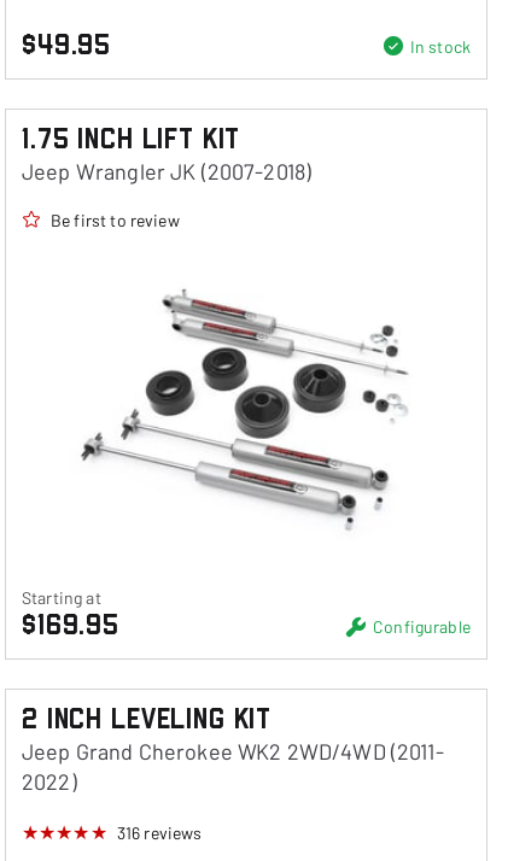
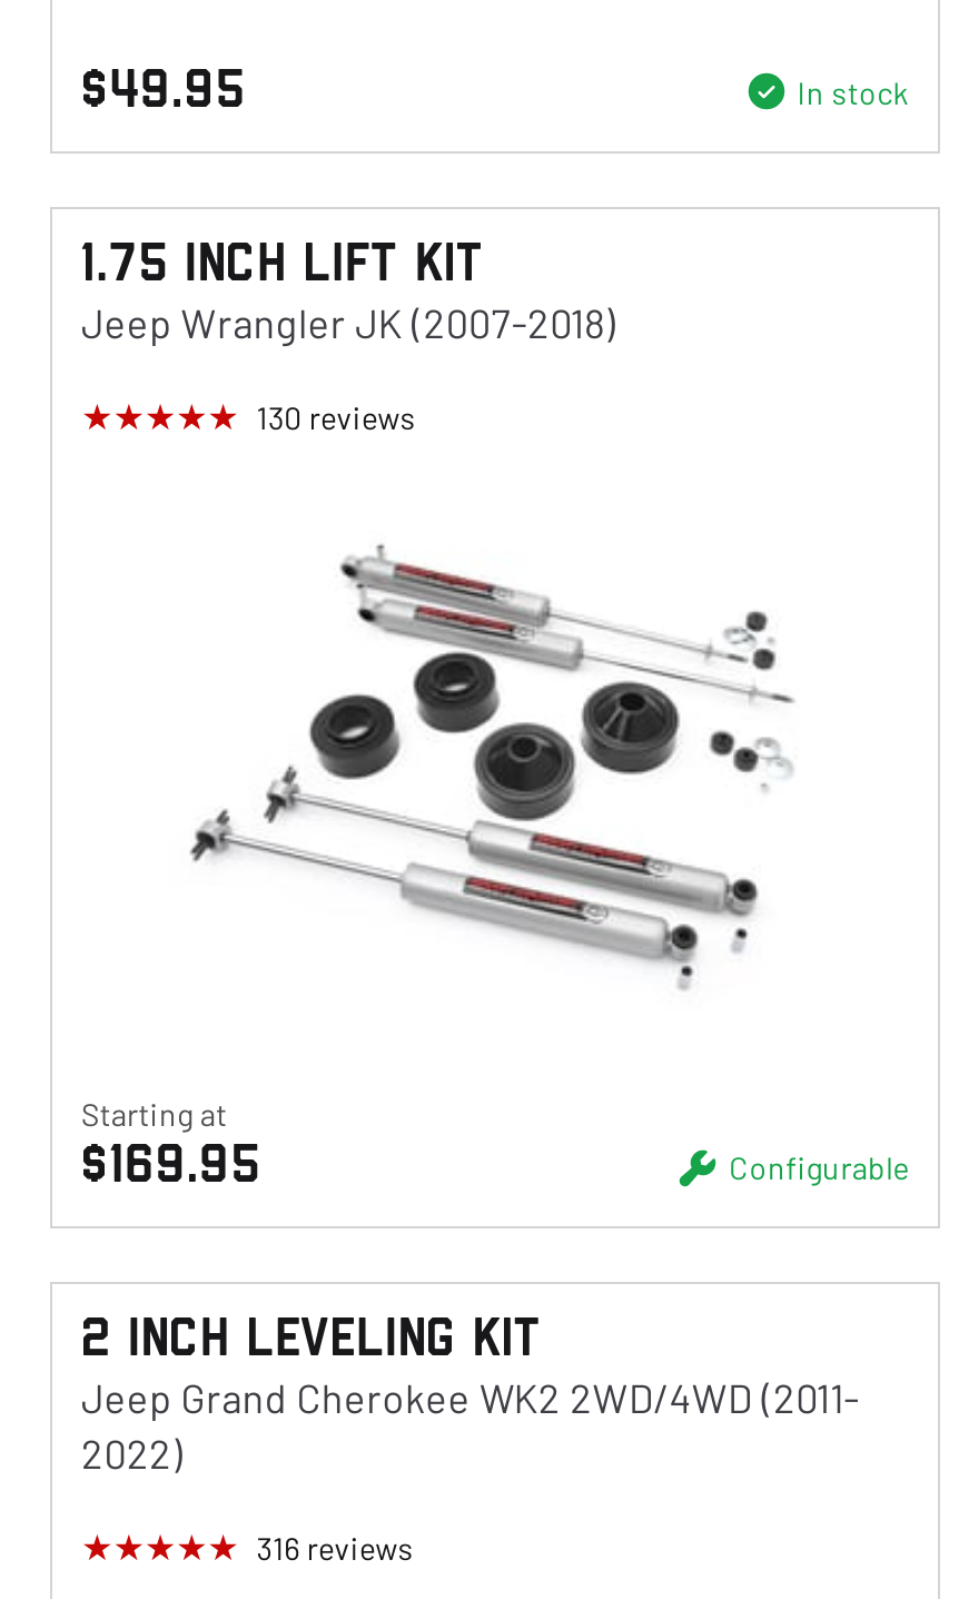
- Be first to review
+ 130 reviews
